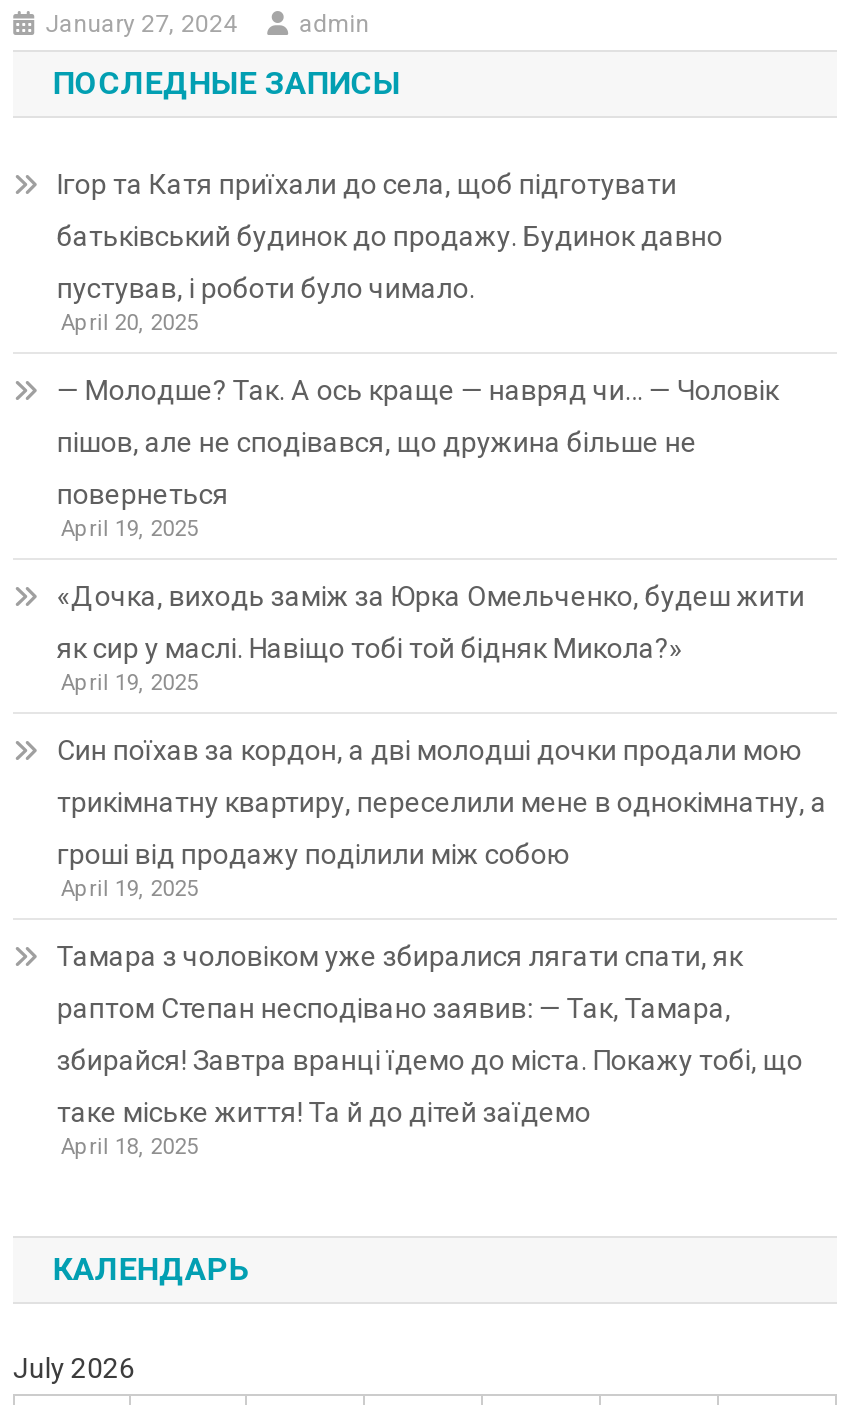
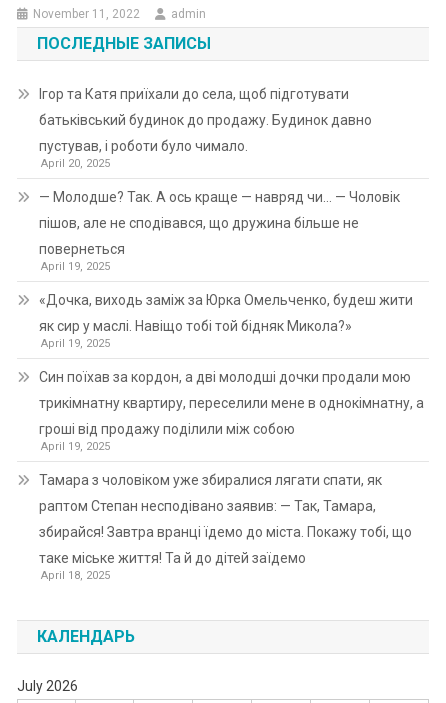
- January 27, 2024
+ November 11, 2022
